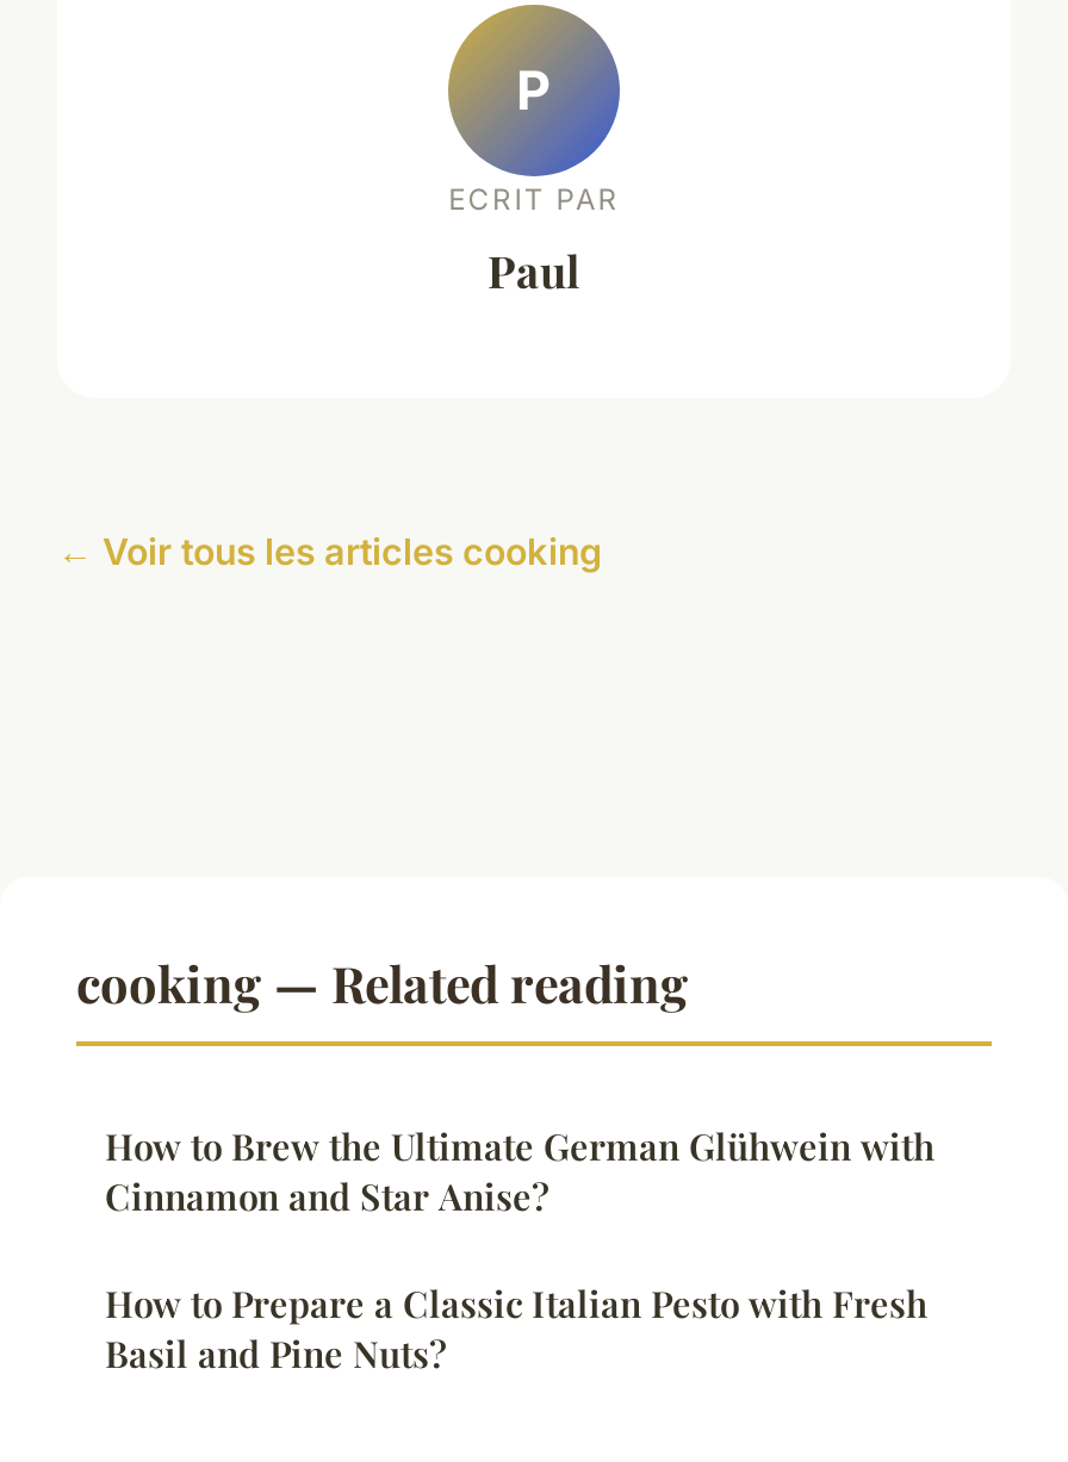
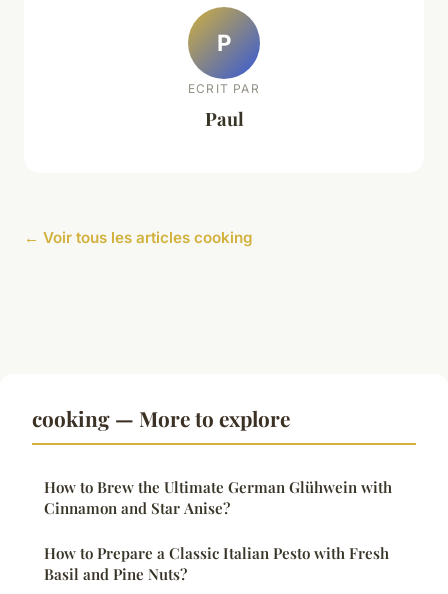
- cooking — Related reading
+ cooking — More to explore
